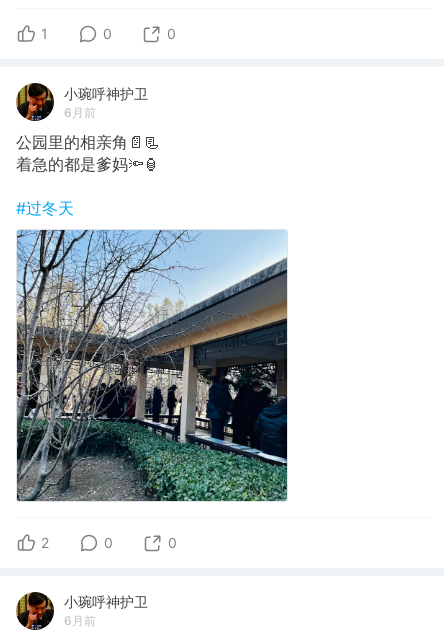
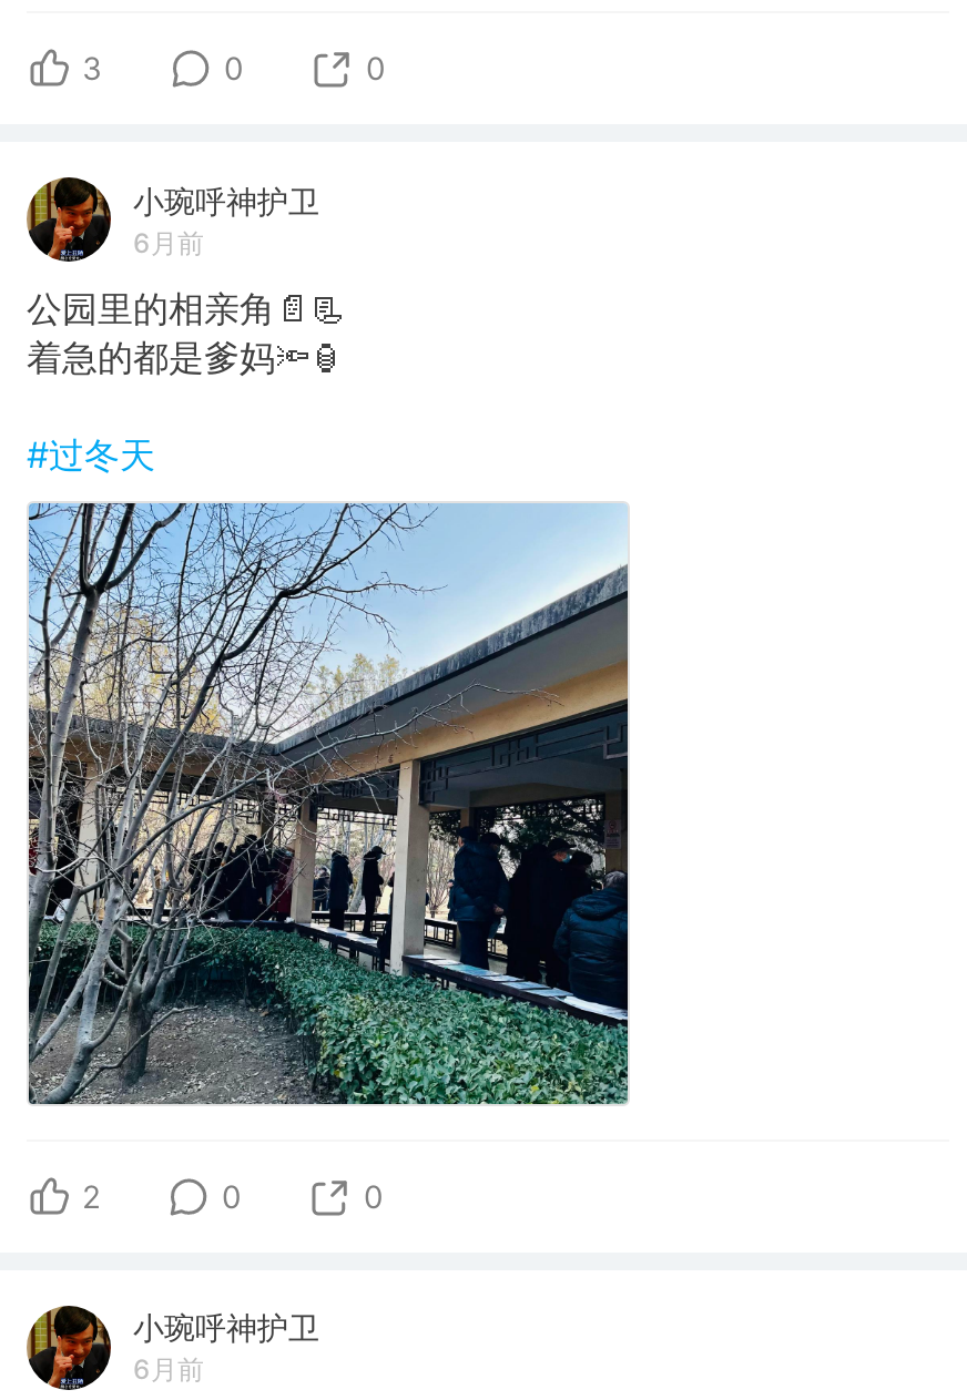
- 1
+ 3
